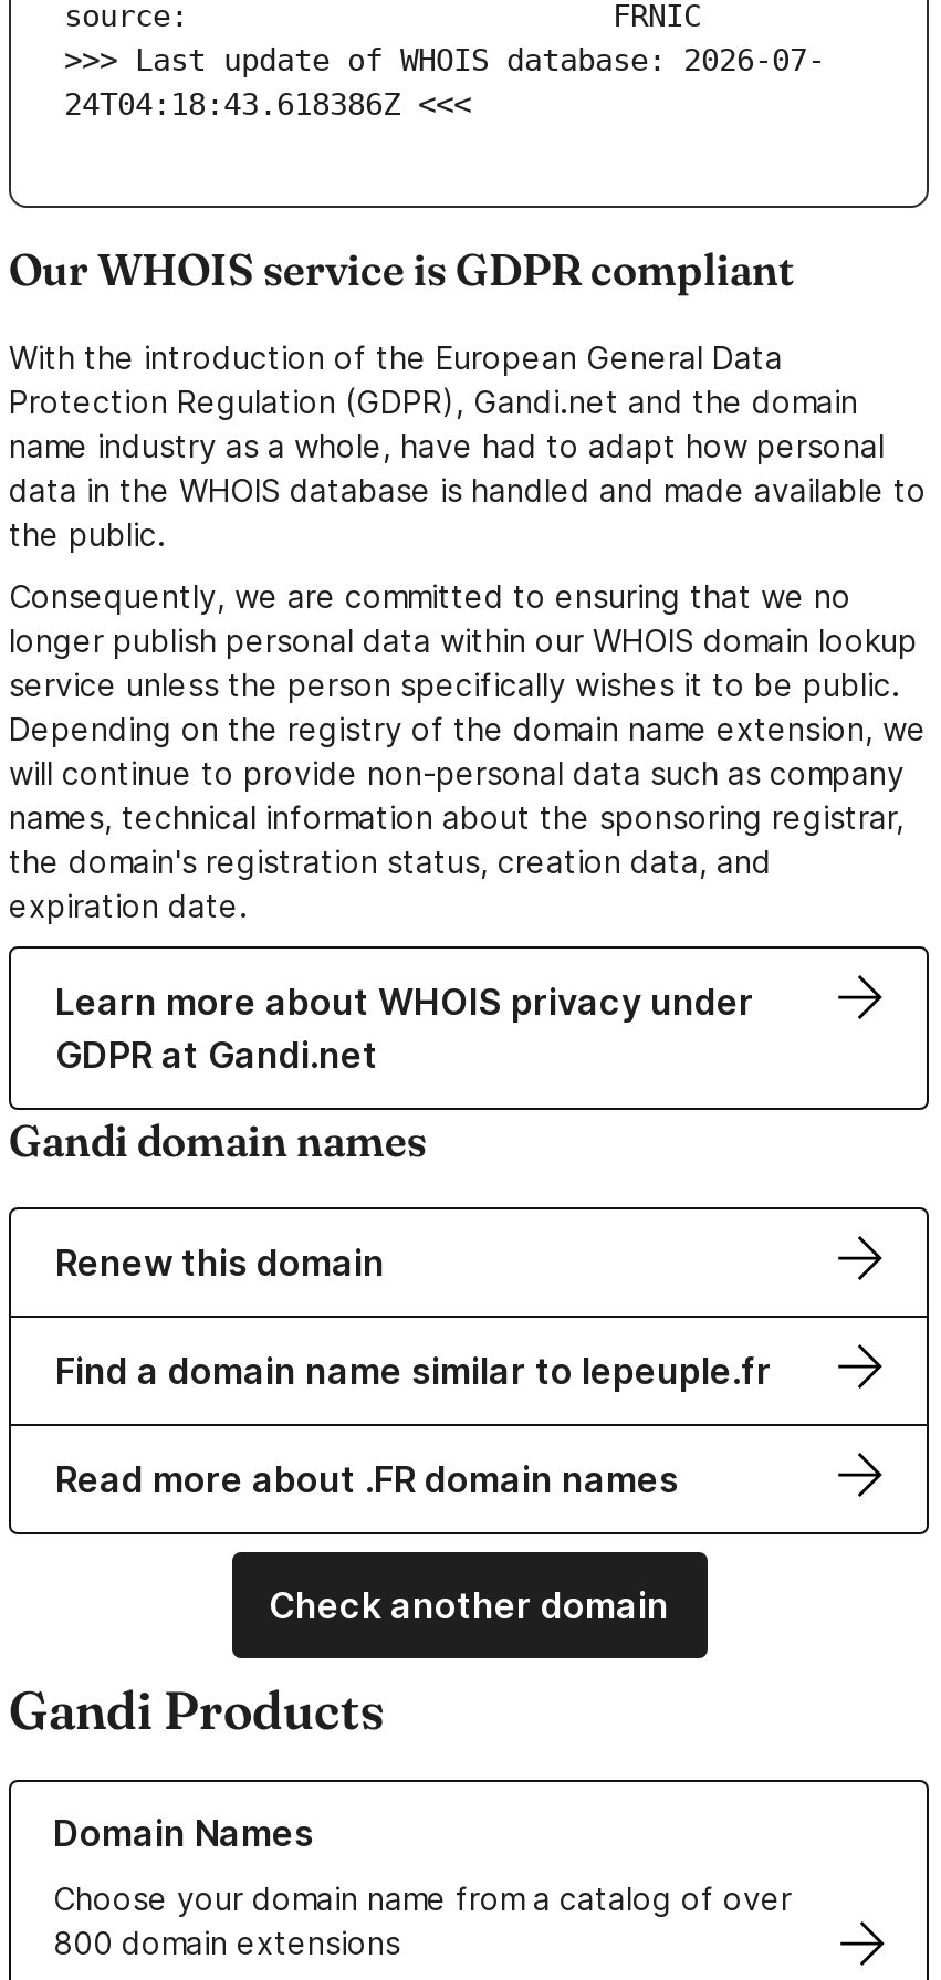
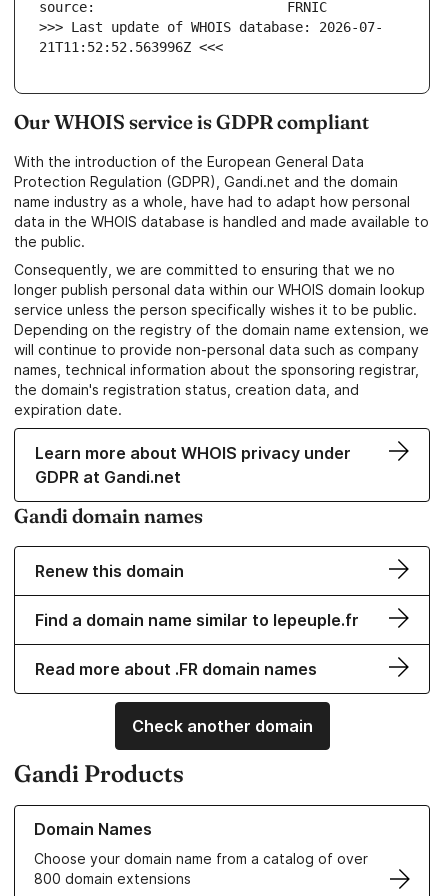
- 24T04:18:43.618386Z <<<
+ 21T11:52:52.563996Z <<<
